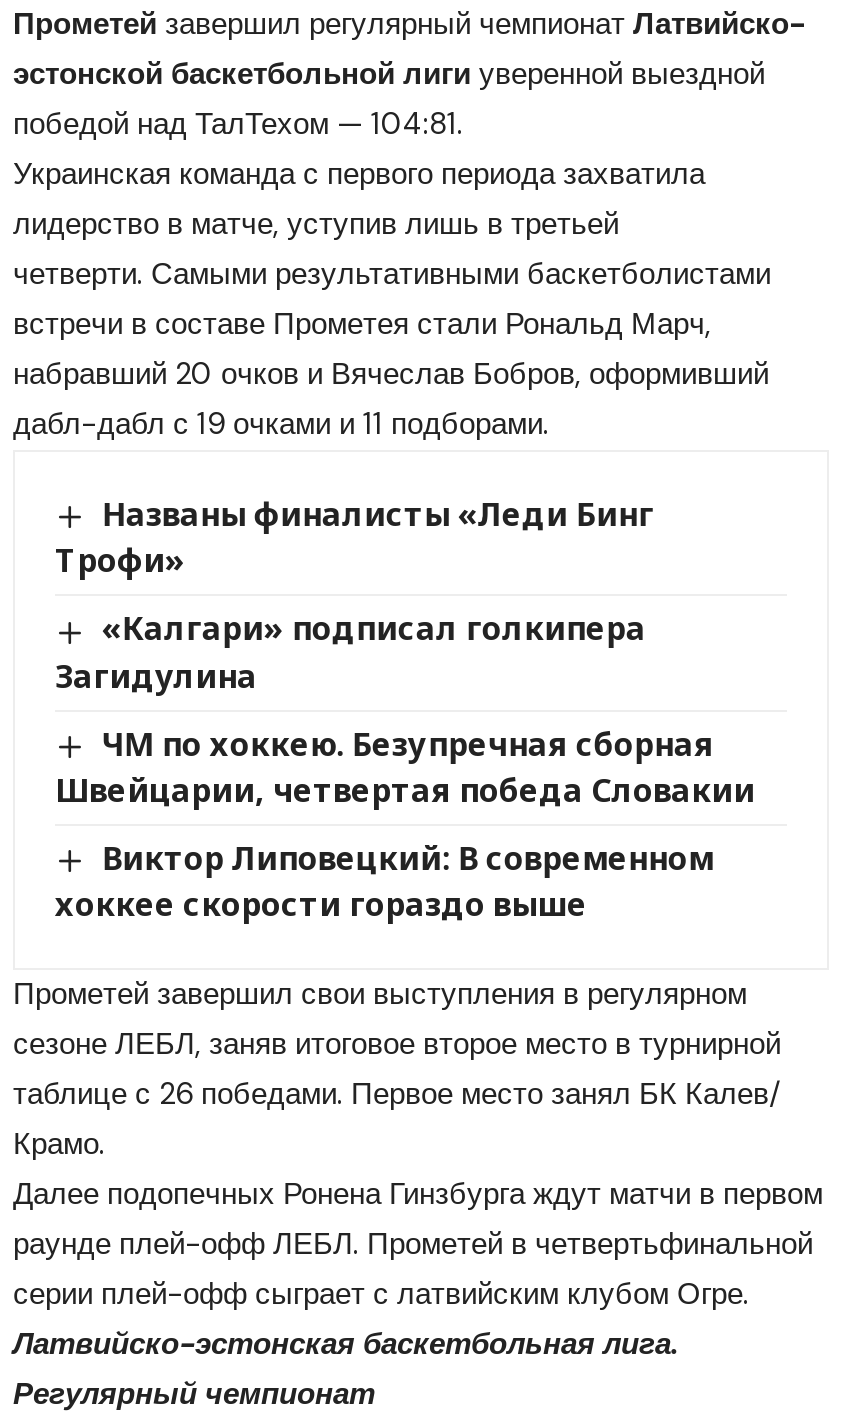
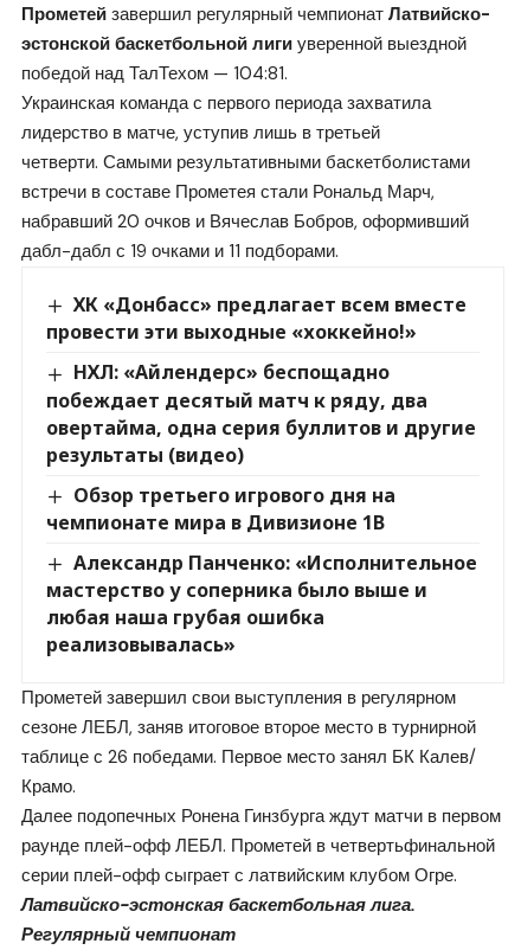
- Названы финалисты «Леди Бинг
- Трофи»
+ ХК «Донбасс» предлагает всем вместе
+ провести эти выходные «хоккейно!»

- «Калгари» подписал голкипера
- Загидулина
+ НХЛ: «Айлендерс» беспощадно
+ побеждает десятый матч к ряду, два
+ овертайма, одна серия буллитов и другие
+ результаты (видео)

- ЧМ по хоккею. Безупречная сборная
- Швейцарии, четвертая победа Словакии
+ Обзор третьего игрового дня на
+ чемпионате мира в Дивизионе 1В

- Виктор Липовецкий: В современном
- хоккее скорости гораздо выше
+ Александр Панченко: «Исполнительное
+ мастерство у соперника было выше и
+ любая наша грубая ошибка
+ реализовывалась»
